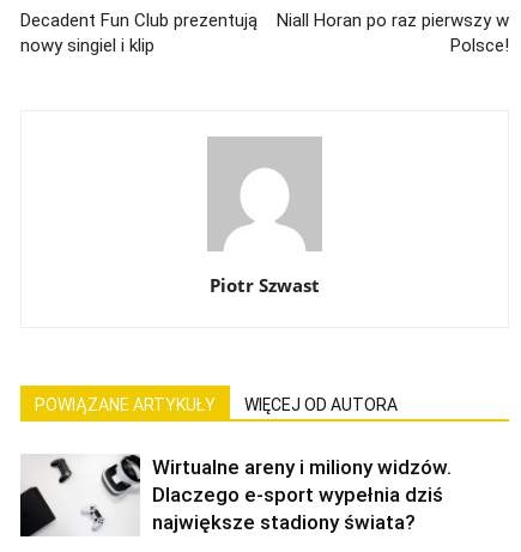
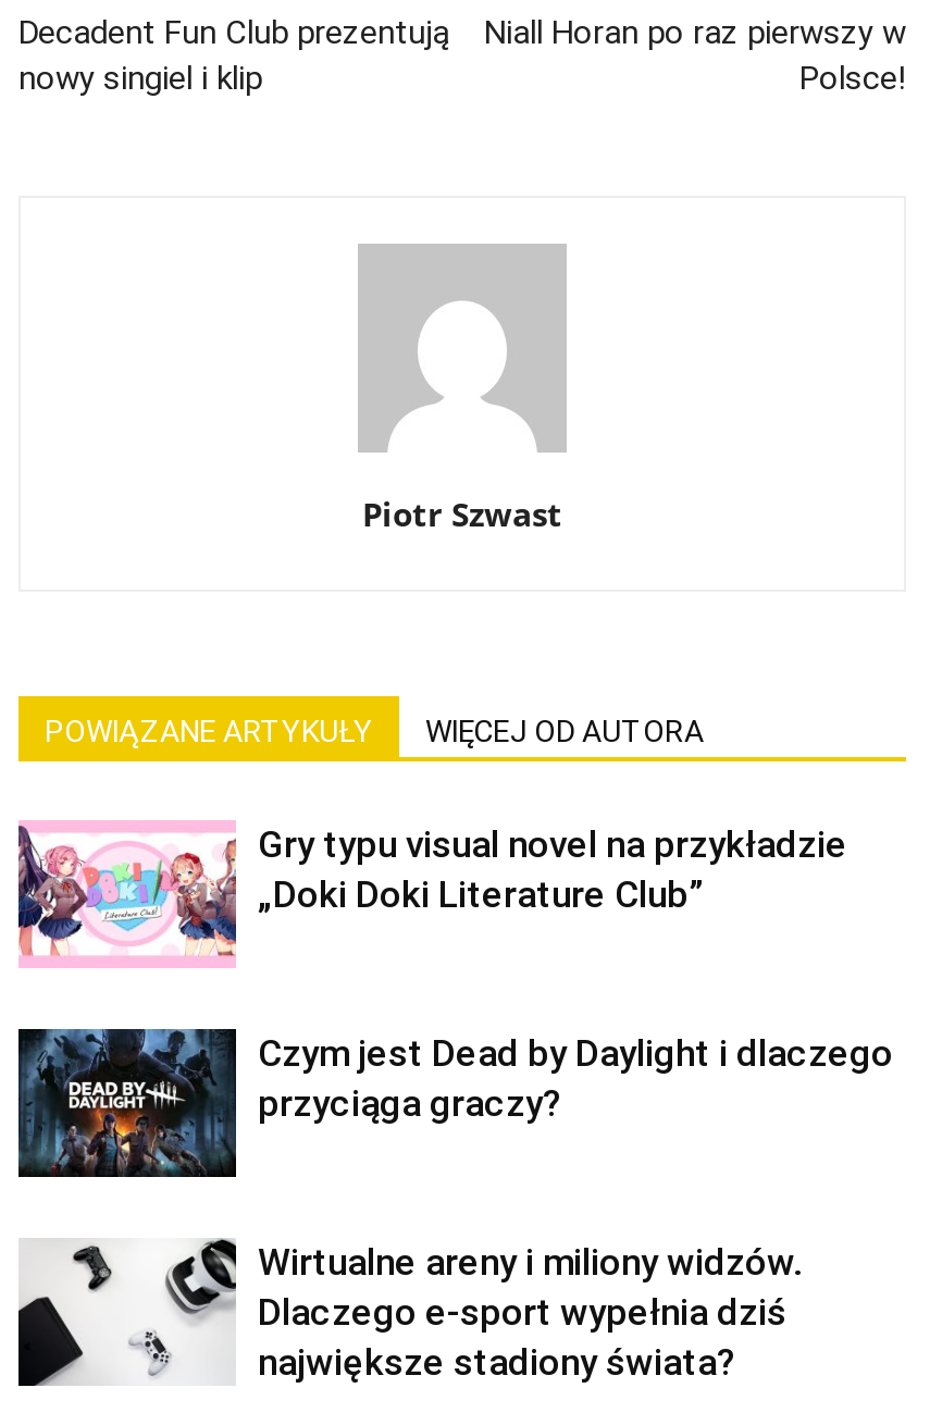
+ [image]
+ Gry typu visual novel na przykładzie
+ „Doki Doki Literature Club”

+ [image]
+ Czym jest Dead by Daylight i dlaczego
+ przyciąga graczy?
